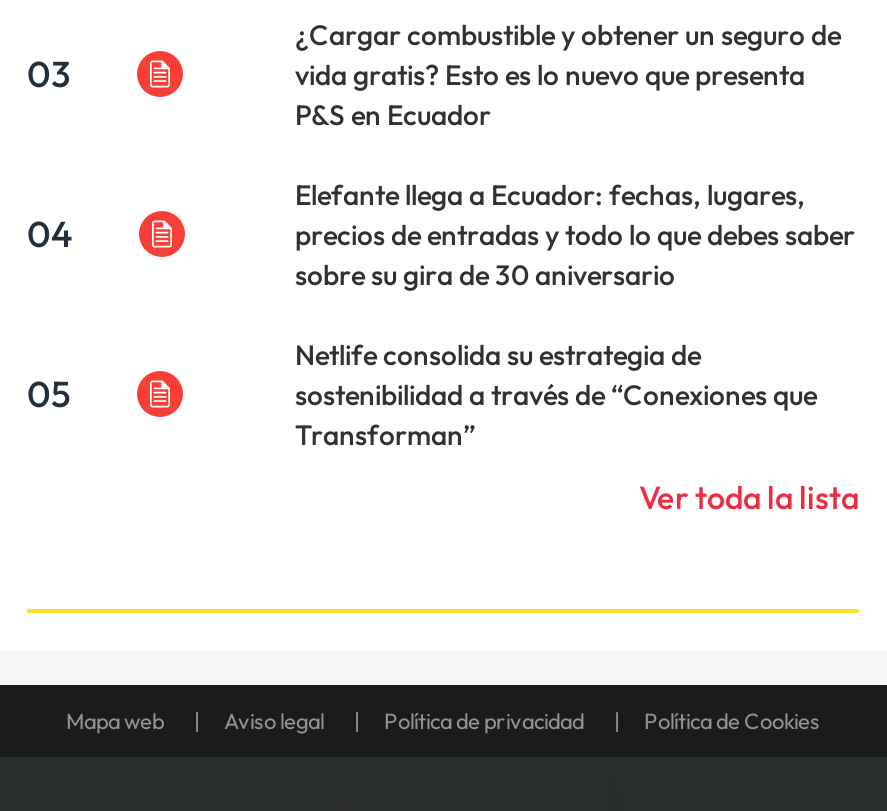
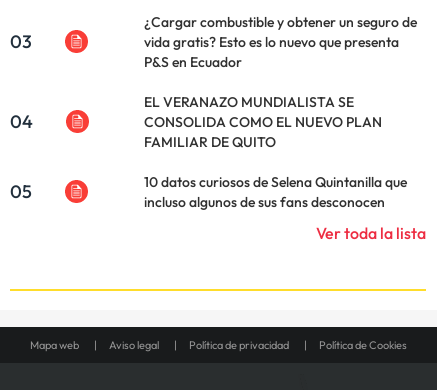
- Elefante llega a Ecuador: fechas, lugares,
- precios de entradas y todo lo que debes saber
- sobre su gira de 30 aniversario
+ EL VERANAZO MUNDIALISTA SE
+ CONSOLIDA COMO EL NUEVO PLAN
+ FAMILIAR DE QUITO

- Netlife consolida su estrategia de
- sostenibilidad a través de “Conexiones que
- Transforman”
+ 10 datos curiosos de Selena Quintanilla que
+ incluso algunos de sus fans desconocen
